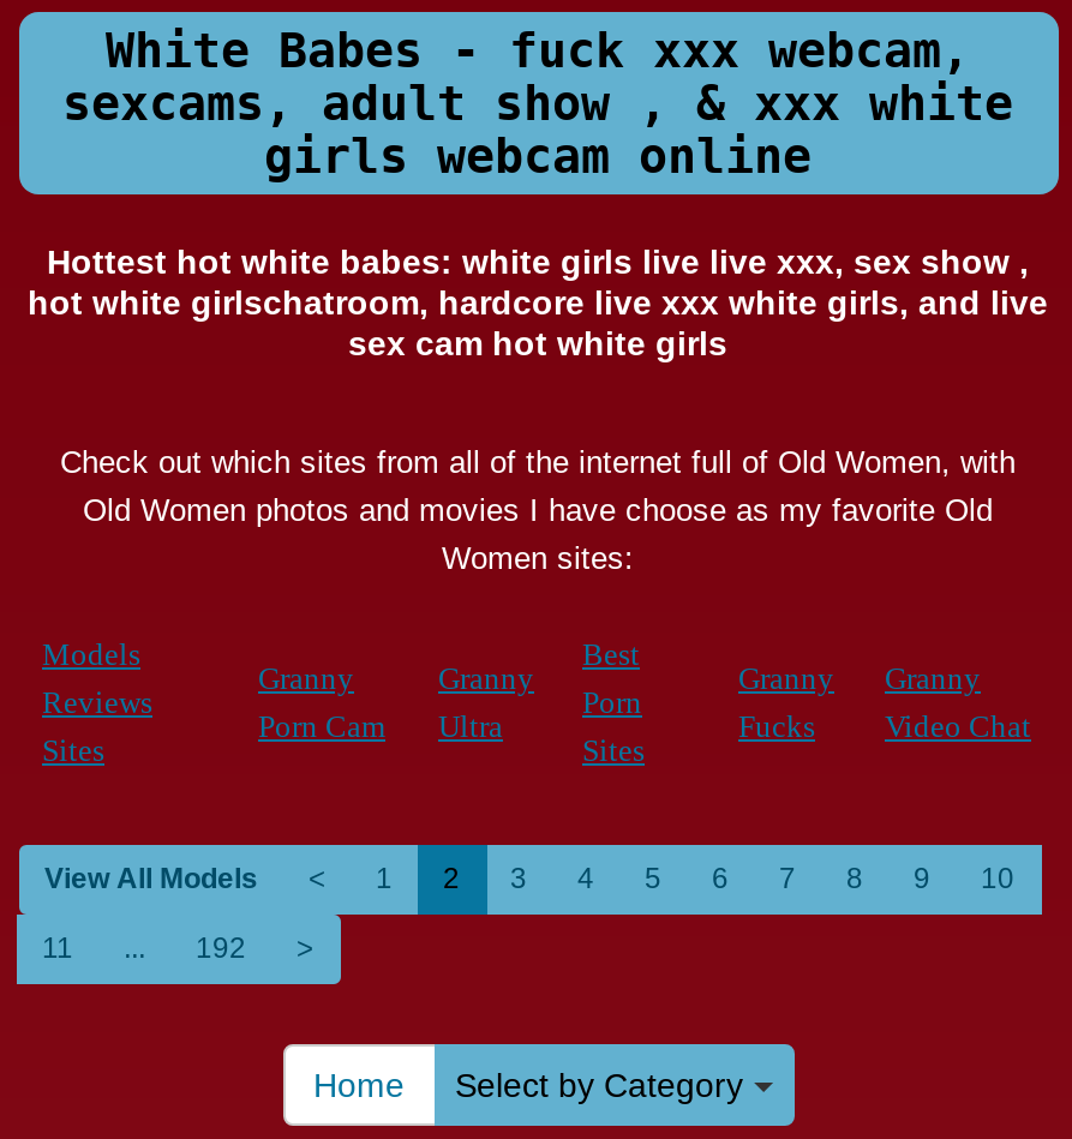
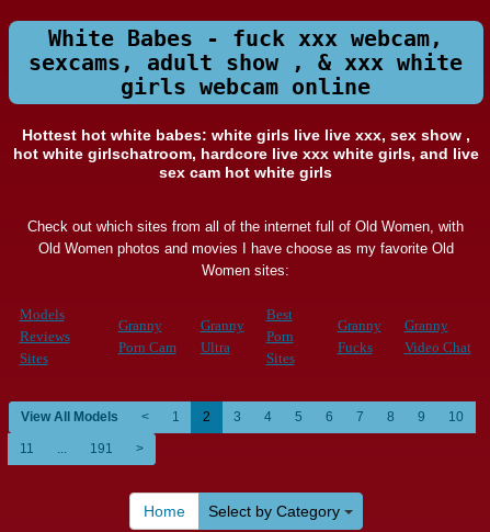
- 192
+ 191
